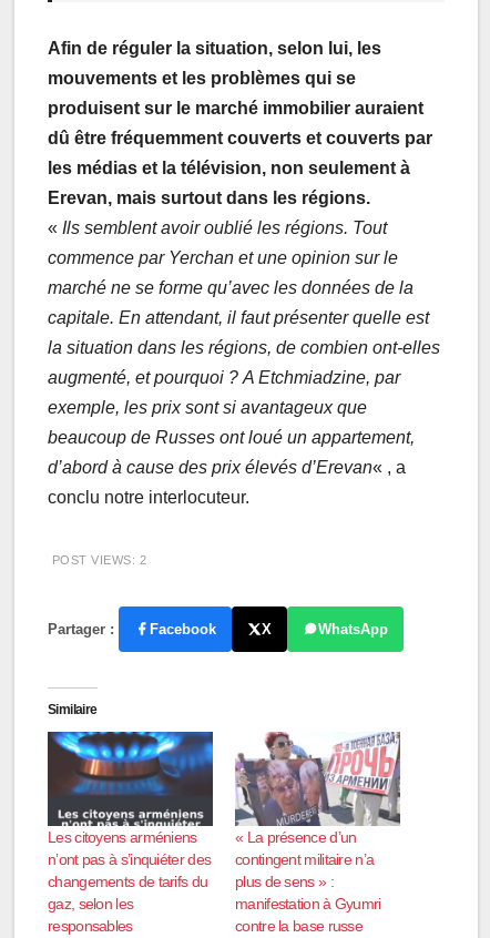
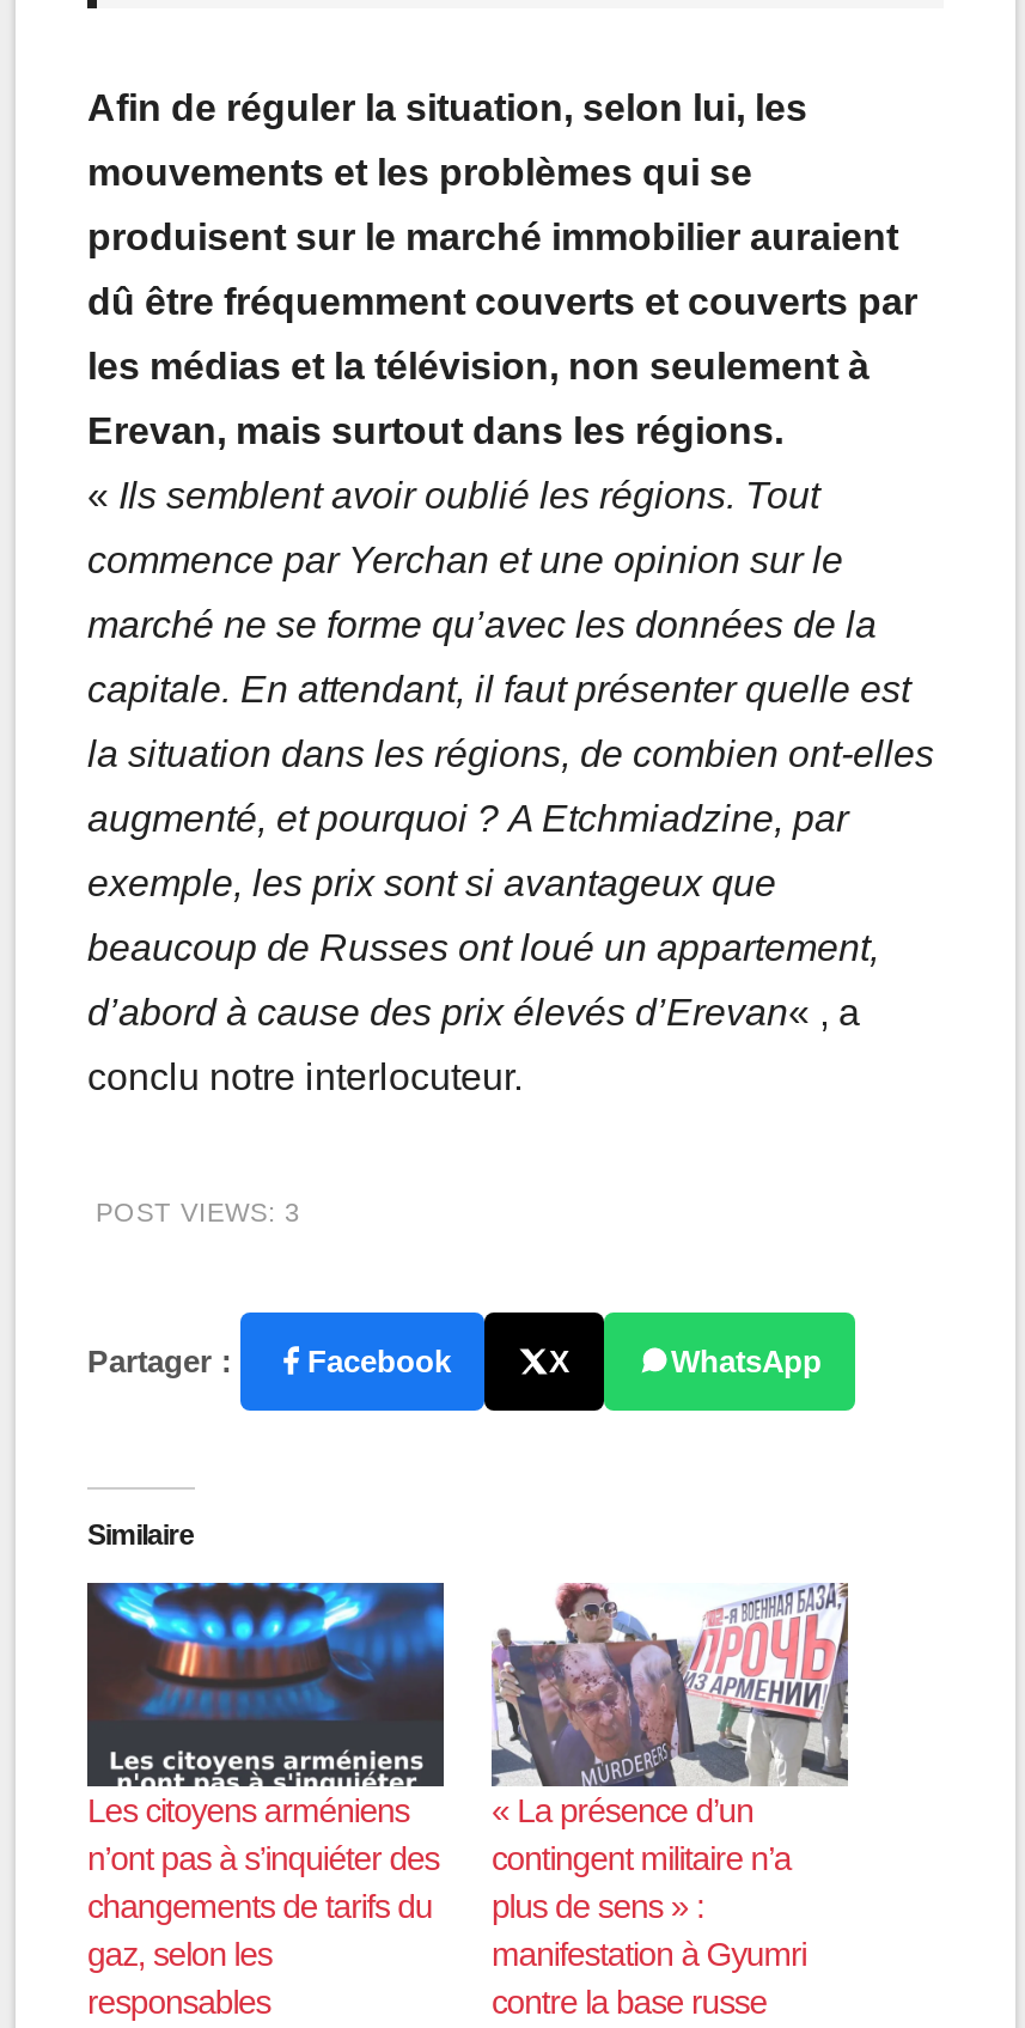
- POST VIEWS: 2
+ POST VIEWS: 3
